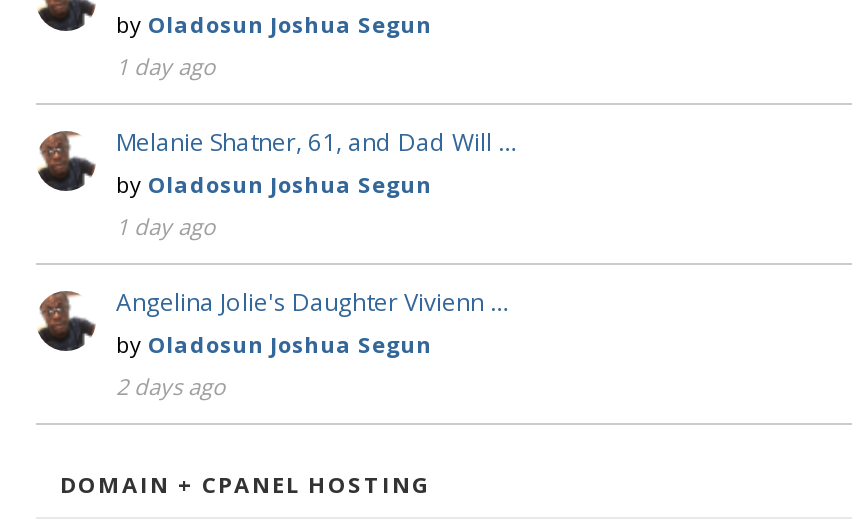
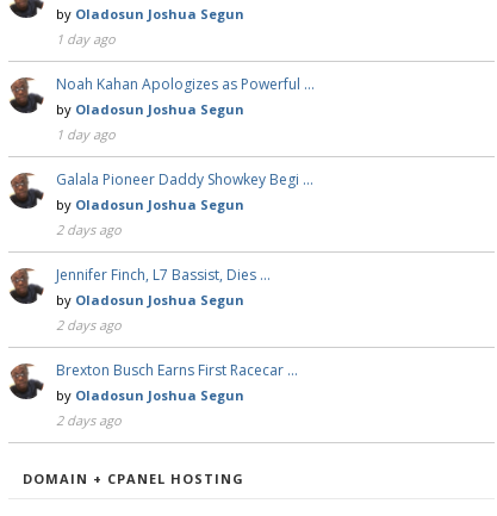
- Melanie Shatner, 61, and Dad Will …
+ Noah Kahan Apologizes as Powerful …

- Angelina Jolie's Daughter Vivienn …
+ Galala Pioneer Daddy Showkey Begi …
+ by Oladosun Joshua Segun
+ 2 days ago
+ Jennifer Finch, L7 Bassist, Dies …
+ by Oladosun Joshua Segun
+ 2 days ago
+ Brexton Busch Earns First Racecar …
